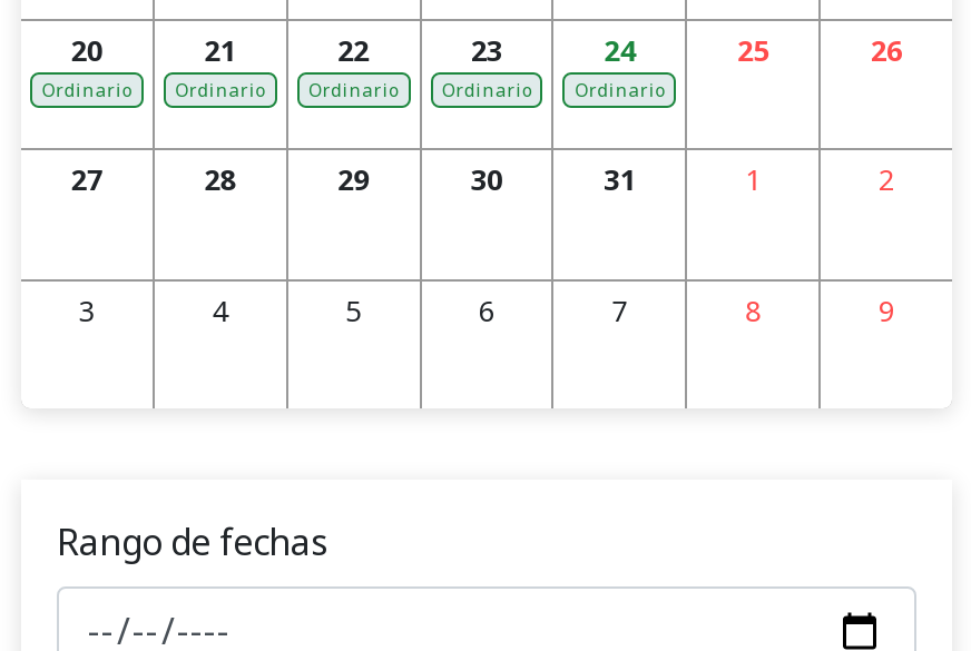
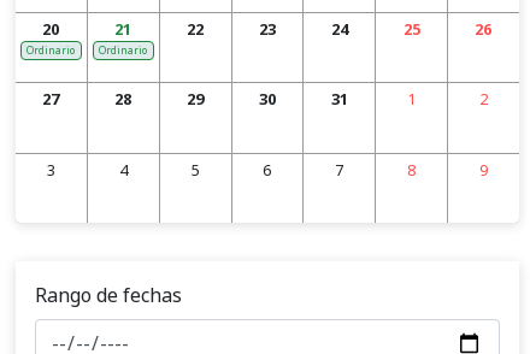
- Ordinario

- Ordinario

- Ordinario
